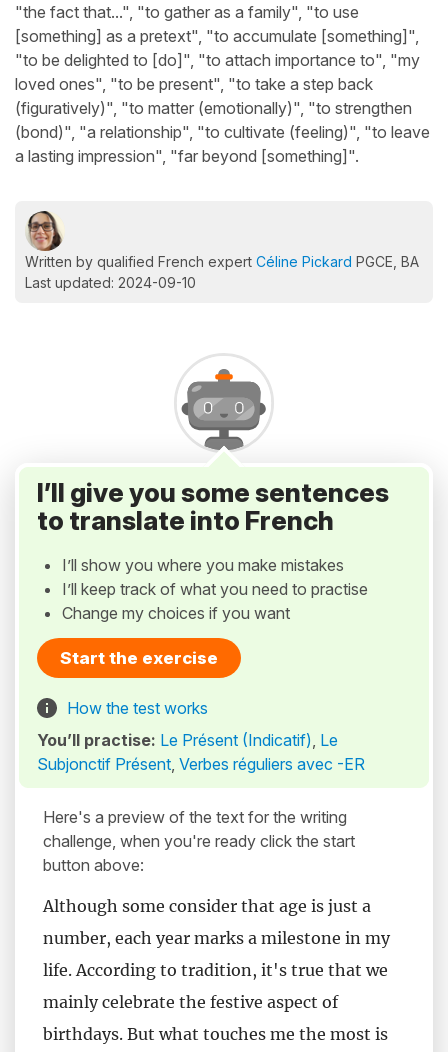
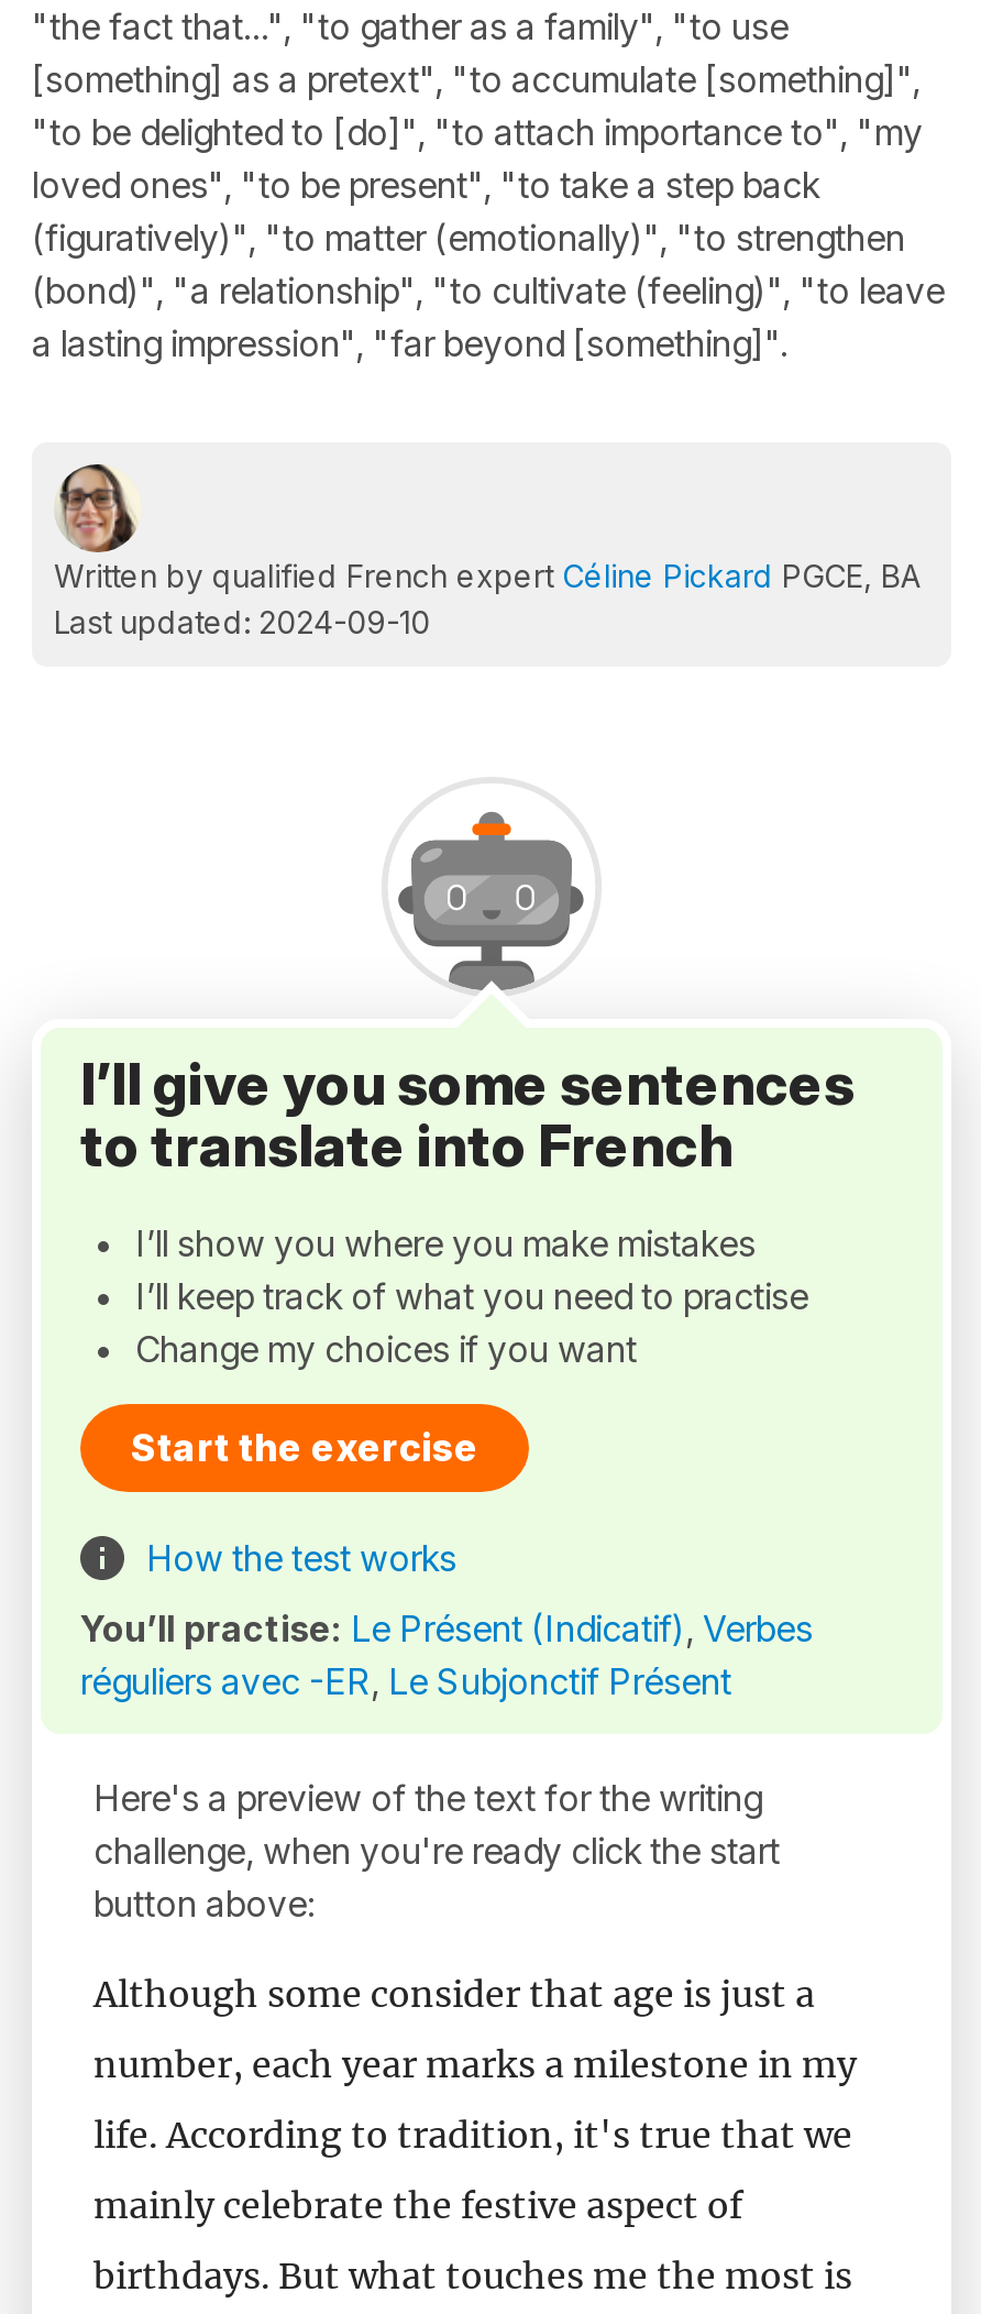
- You’ll practise: Le Présent (Indicatif), Le
- Subjonctif Présent, Verbes réguliers avec -ER
+ You’ll practise: Le Présent (Indicatif), Verbes
+ réguliers avec -ER, Le Subjonctif Présent
